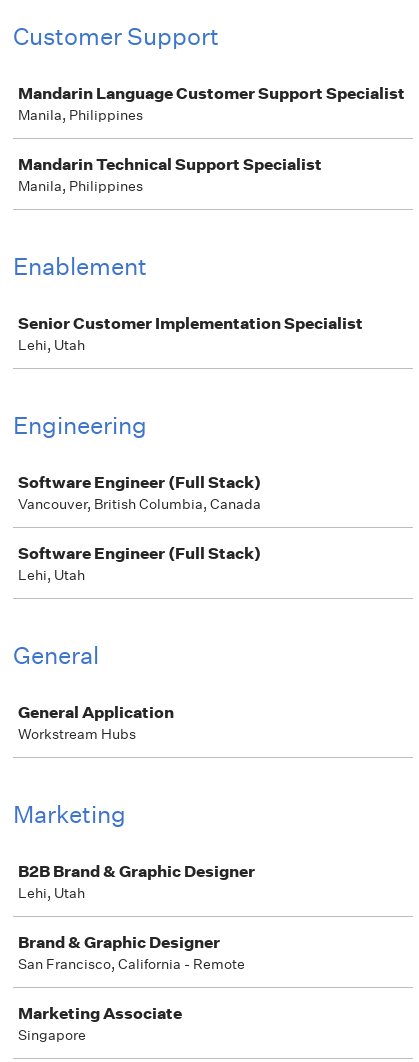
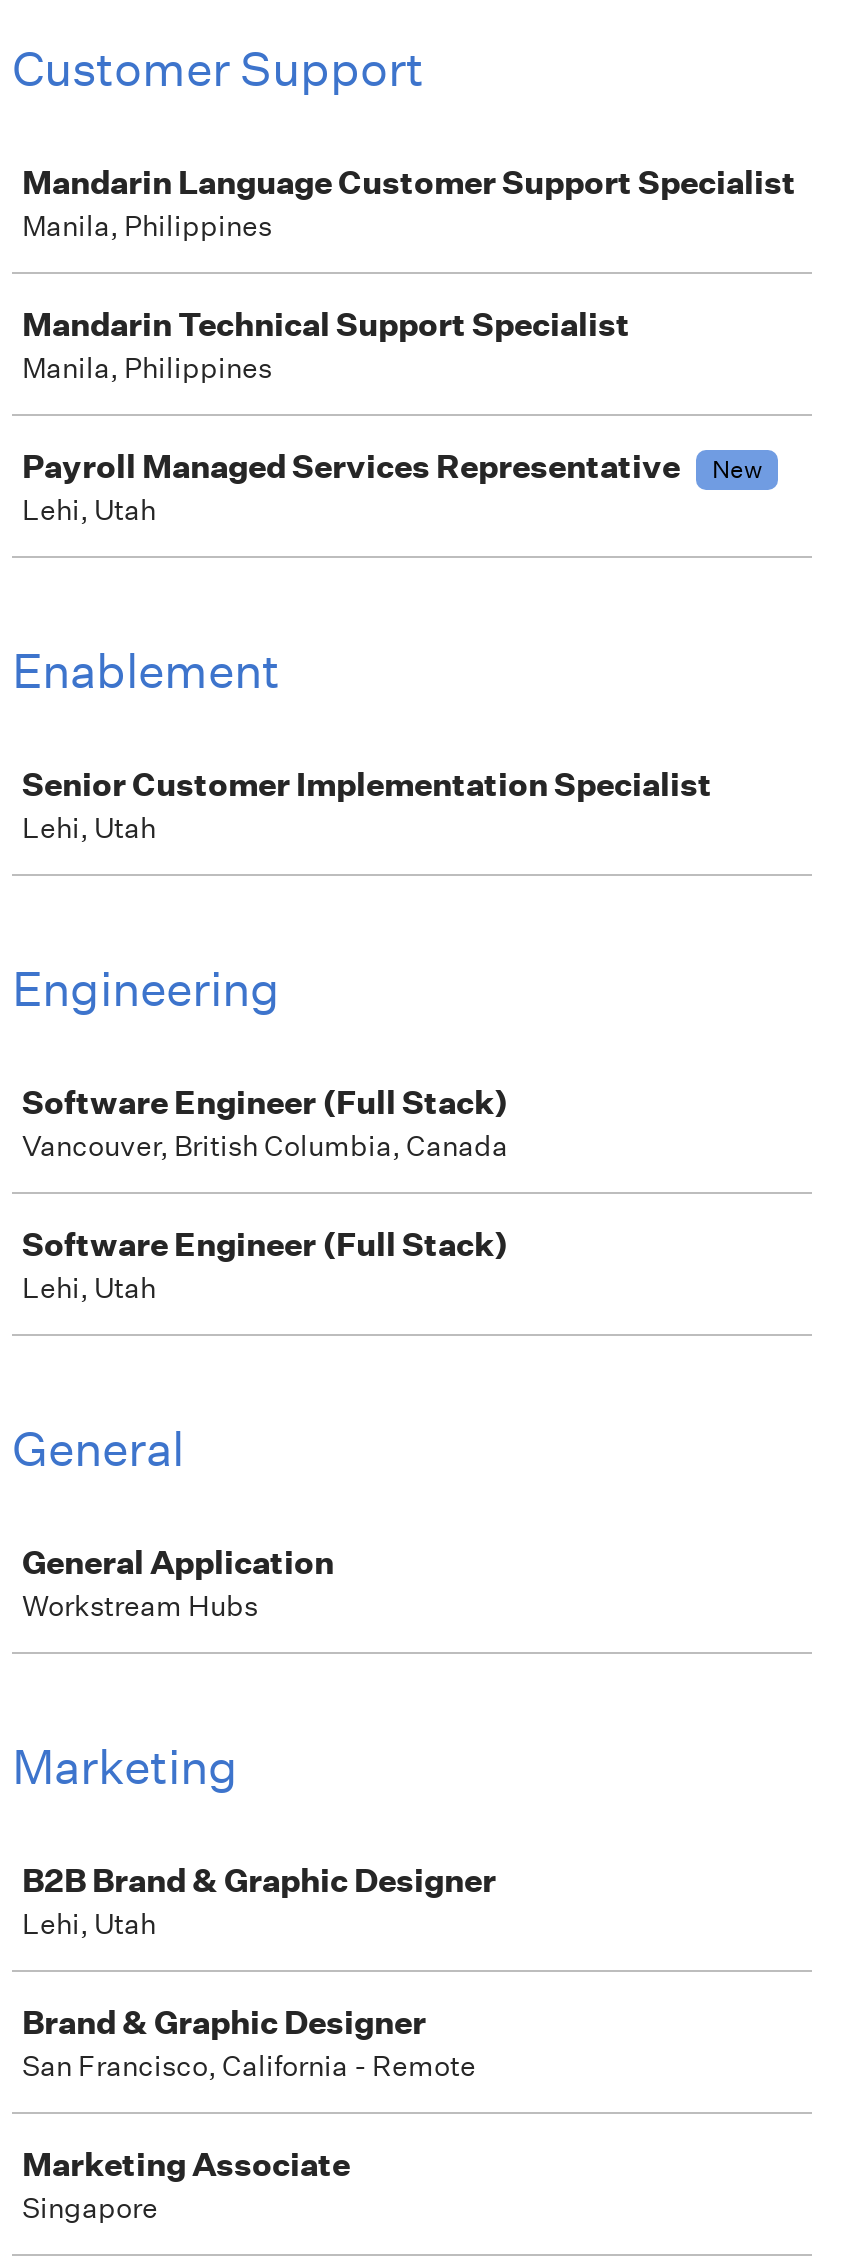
+ Payroll Managed Services Representative
+ New
+ Lehi, Utah
